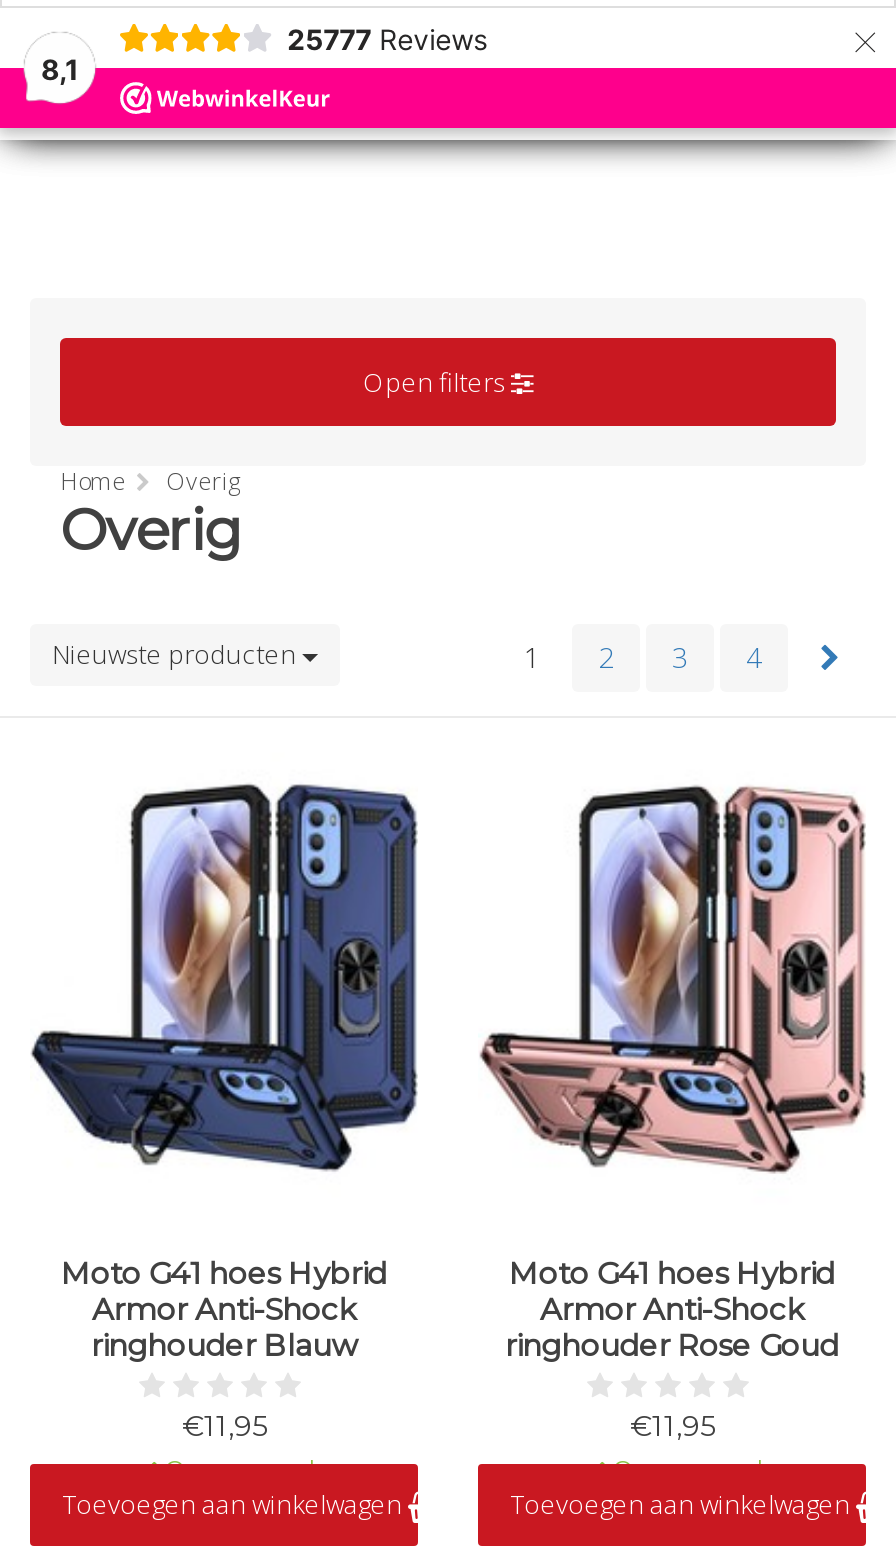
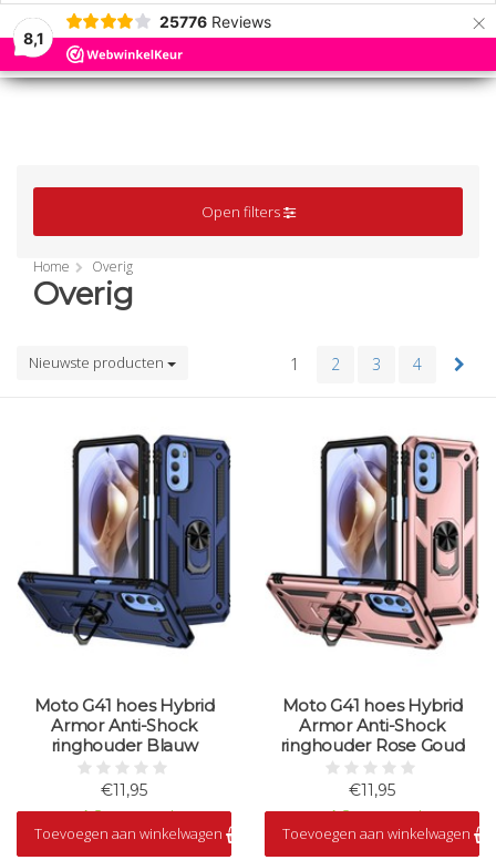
- 25777 Reviews
+ 25776 Reviews
